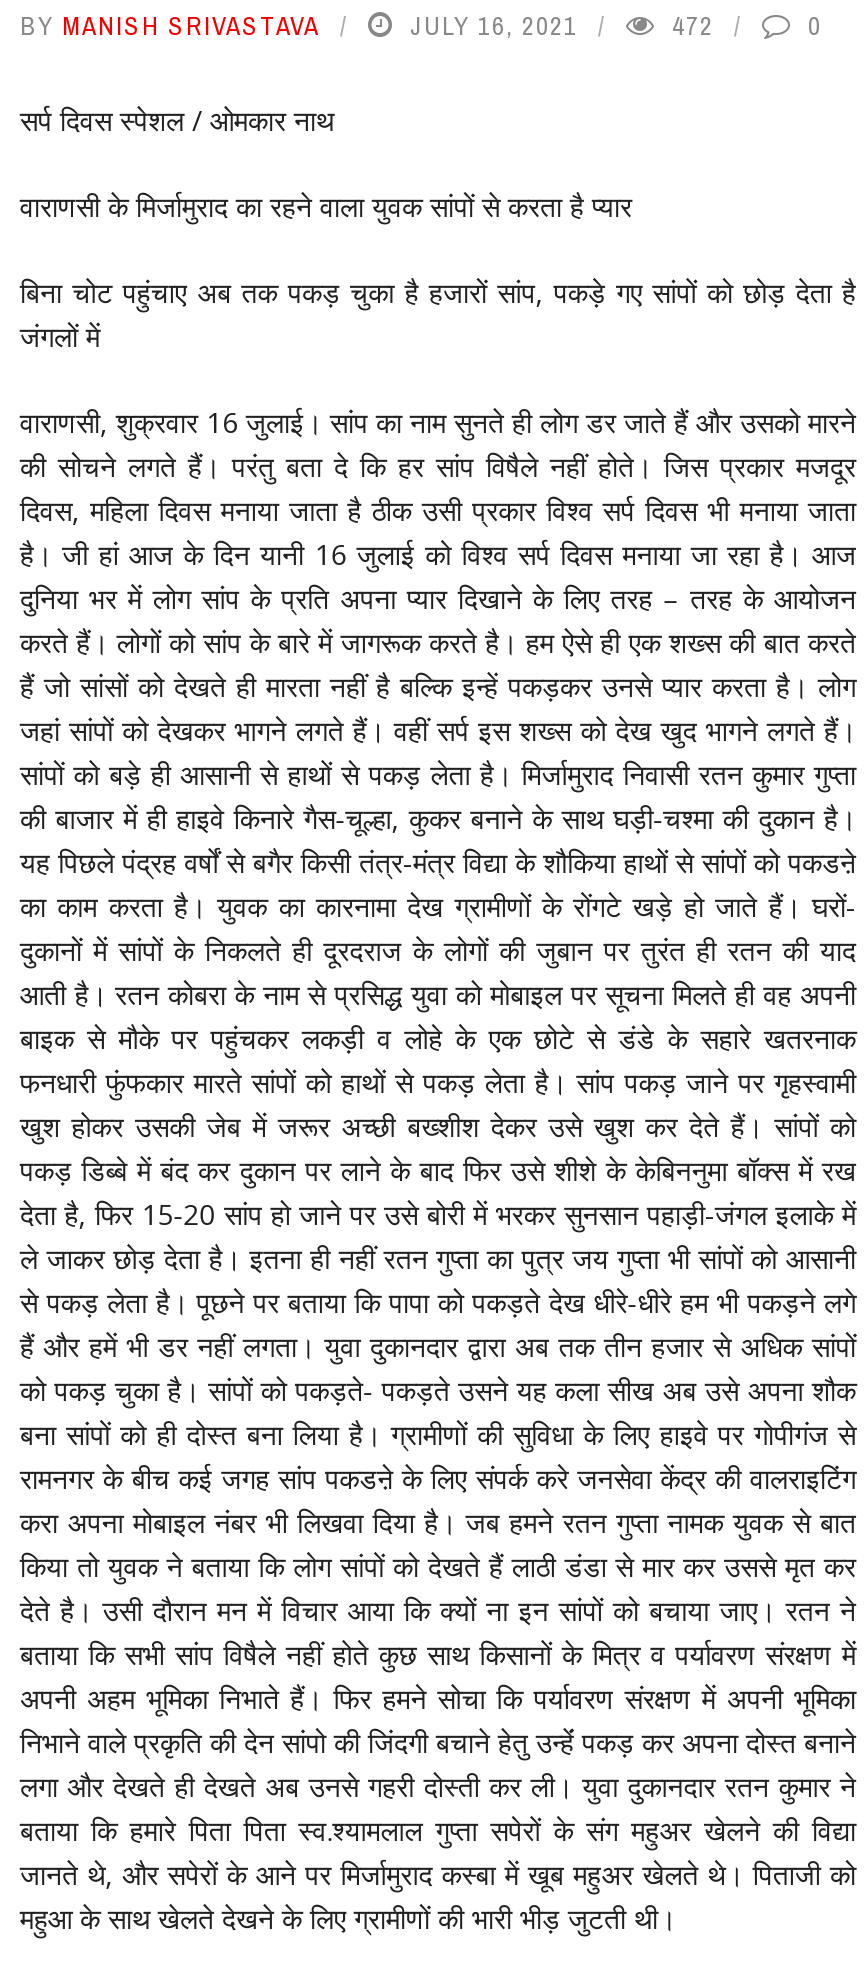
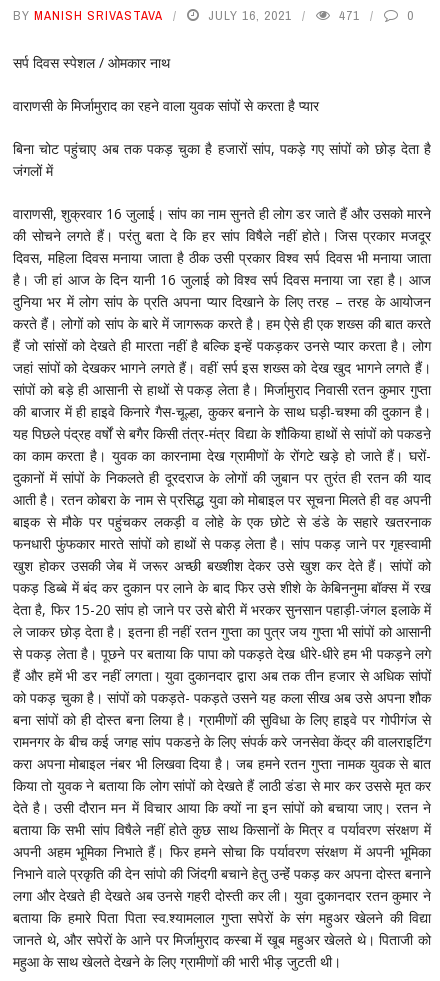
- 472
+ 471
